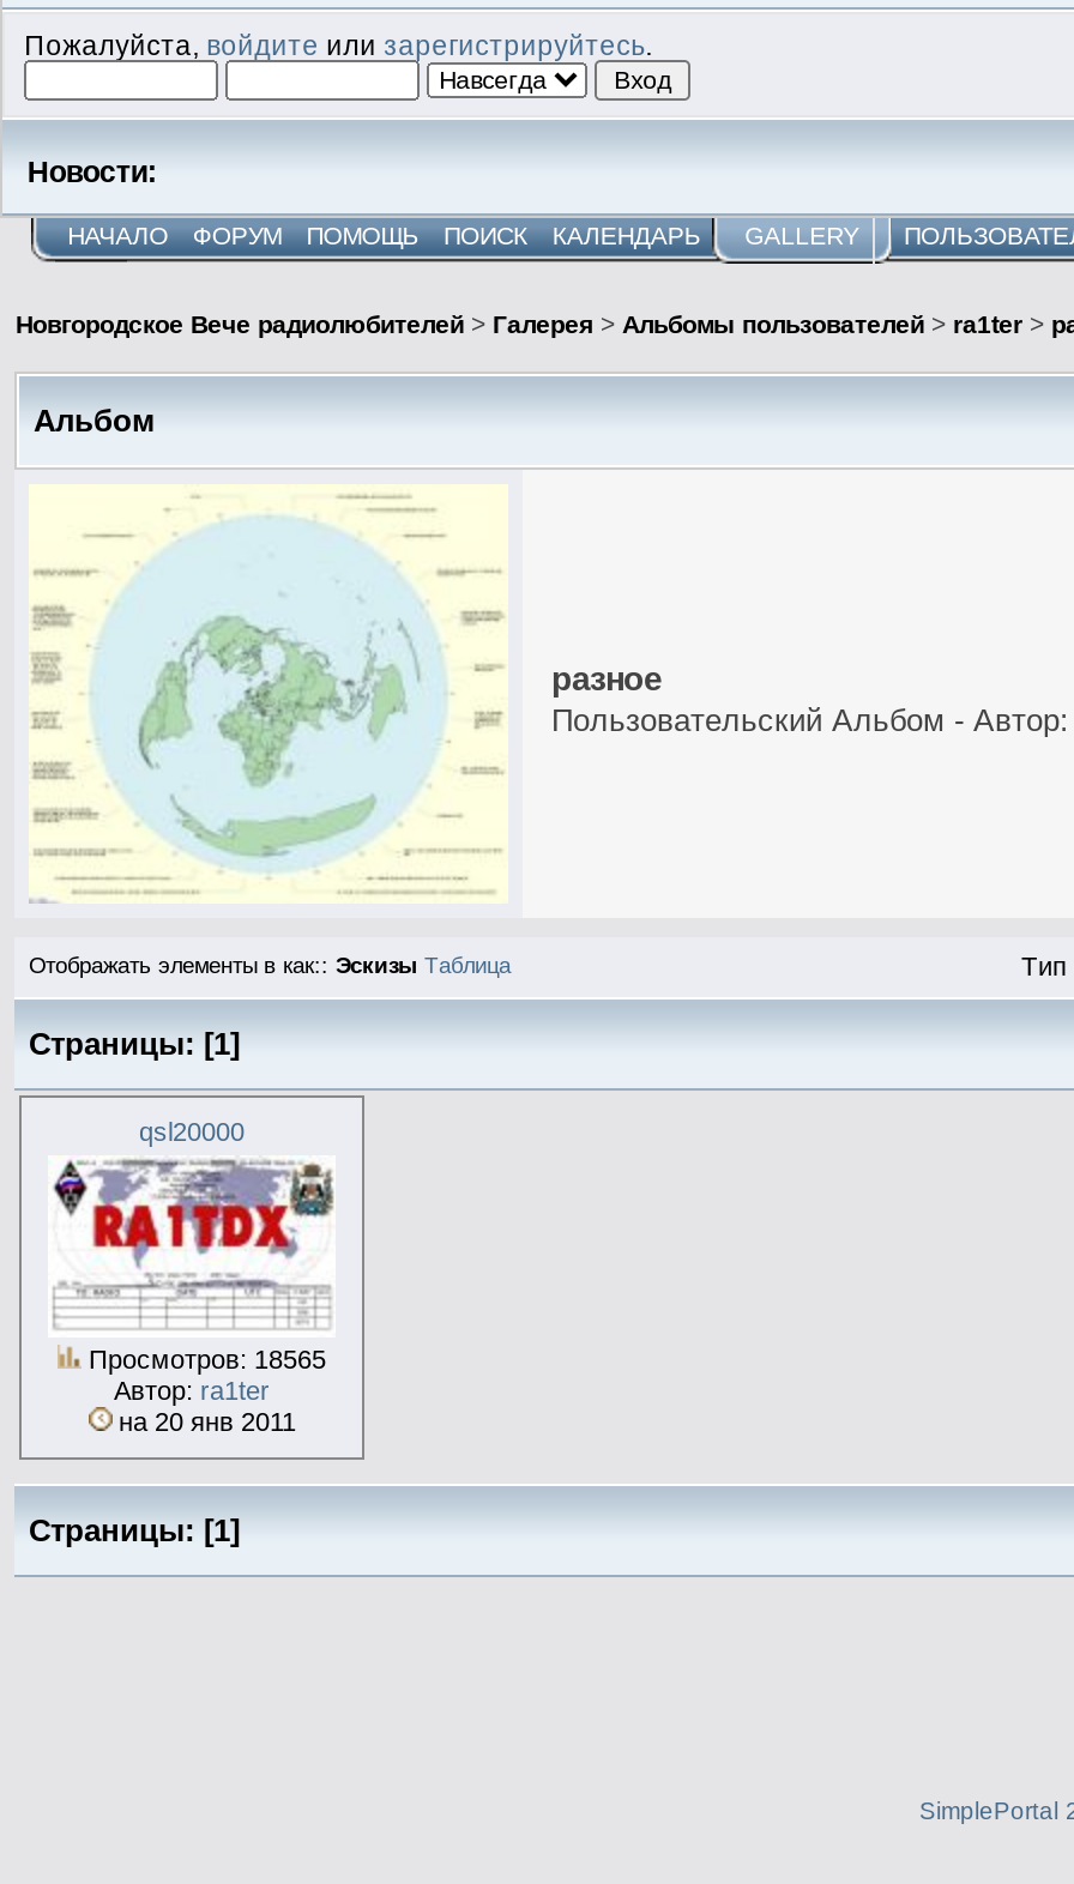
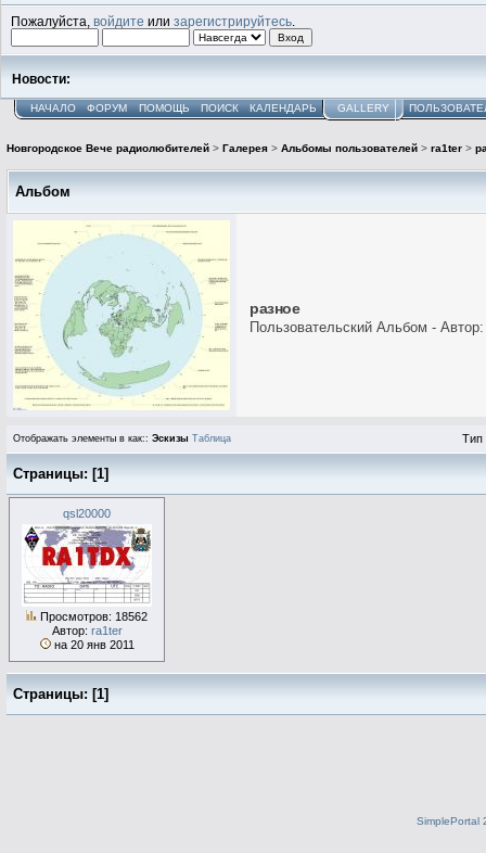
- Просмотров: 18565
+ Просмотров: 18562
